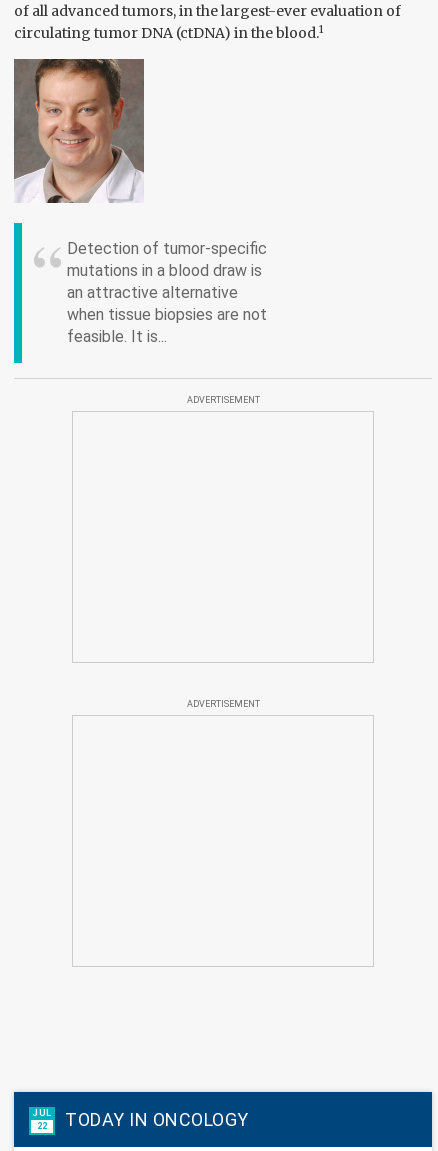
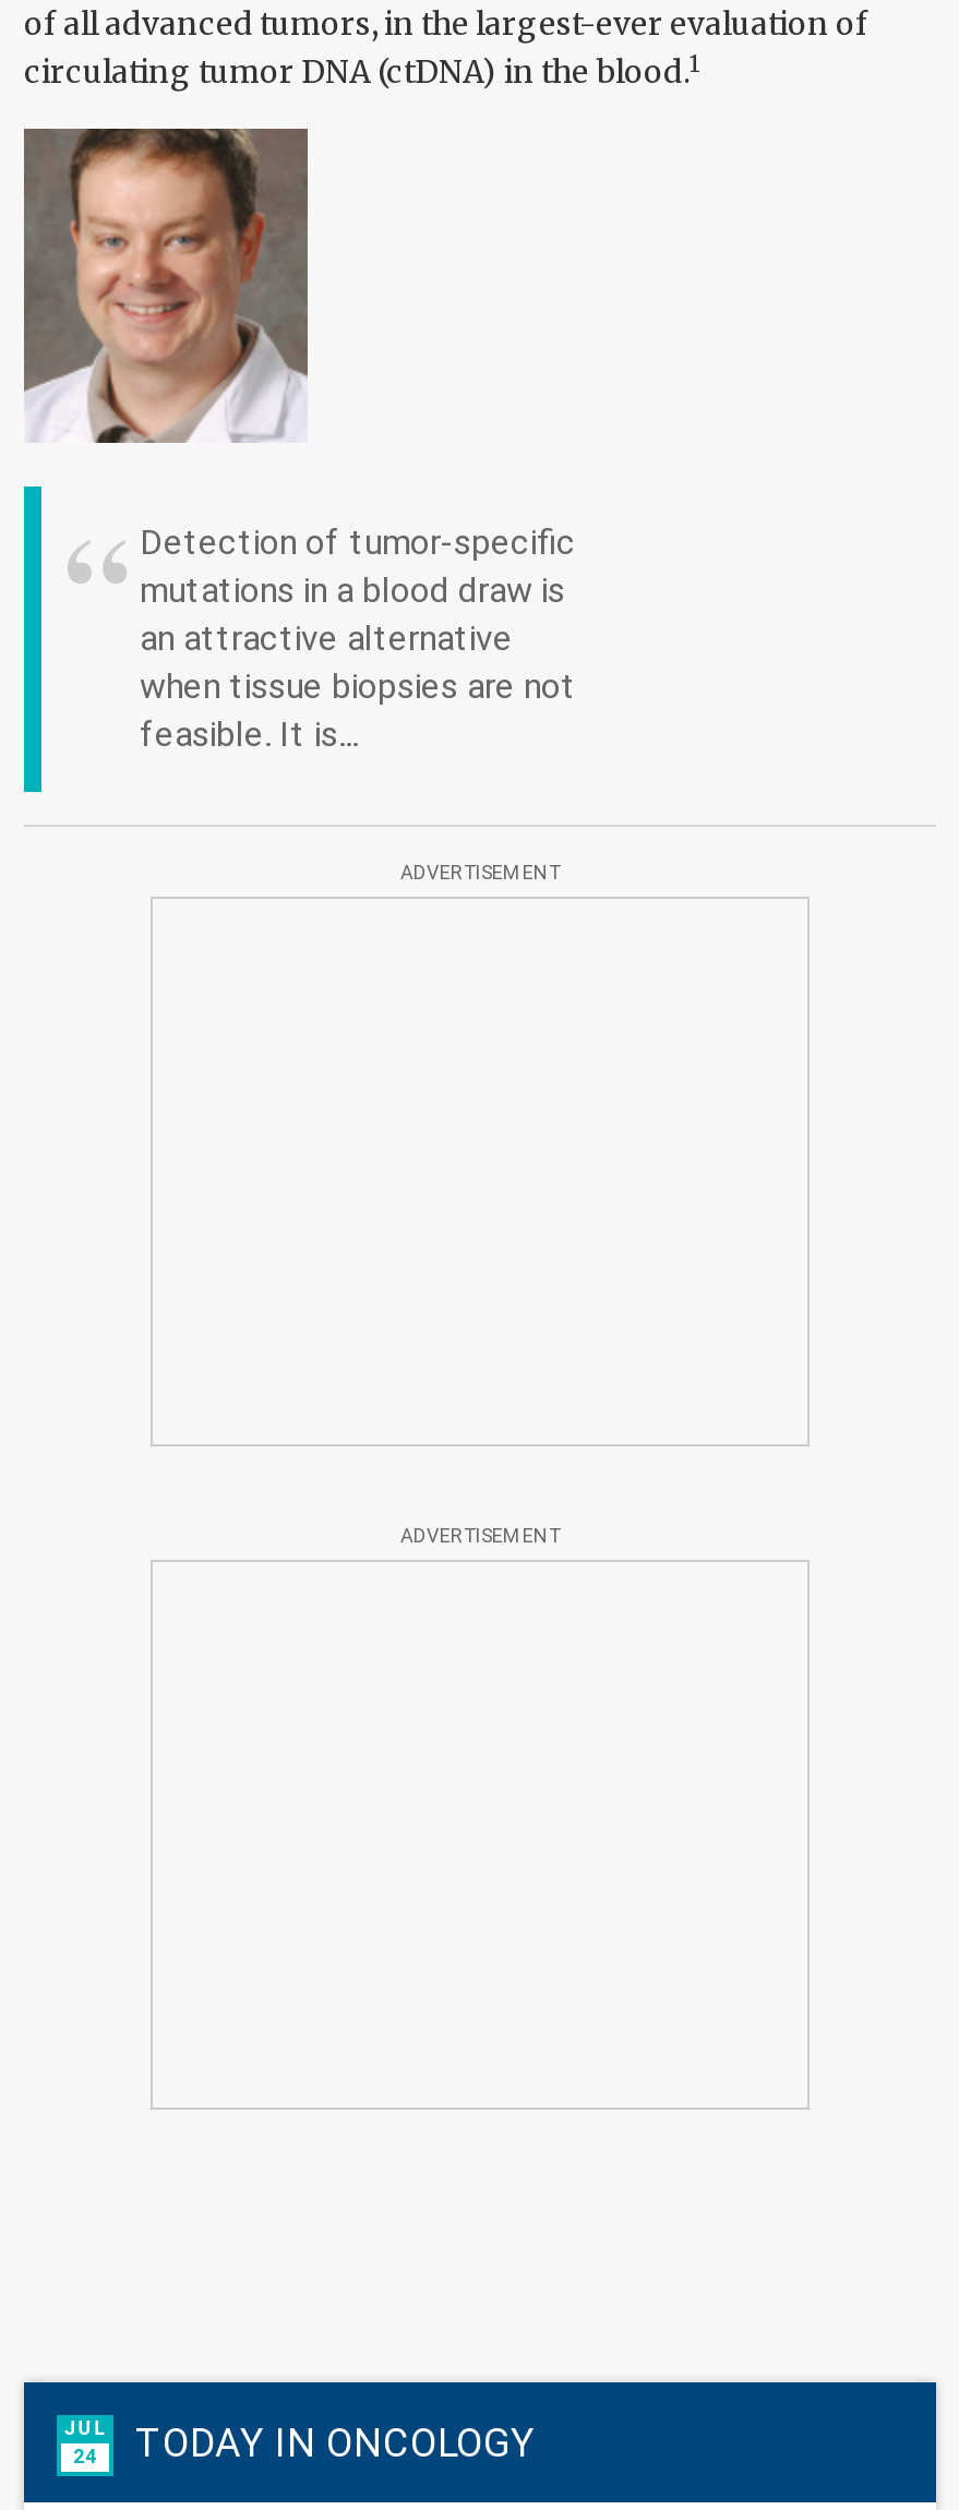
- JUL 22 TODAY IN ONCOLOGY
+ JUL 24 TODAY IN ONCOLOGY
